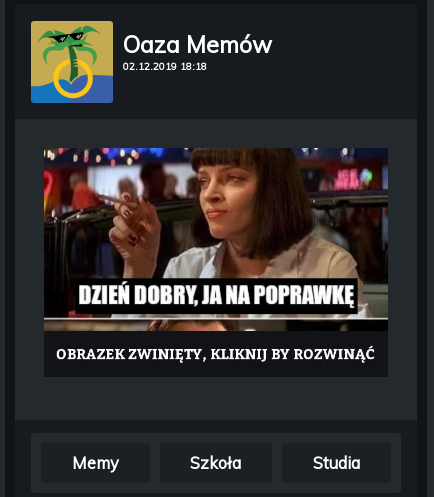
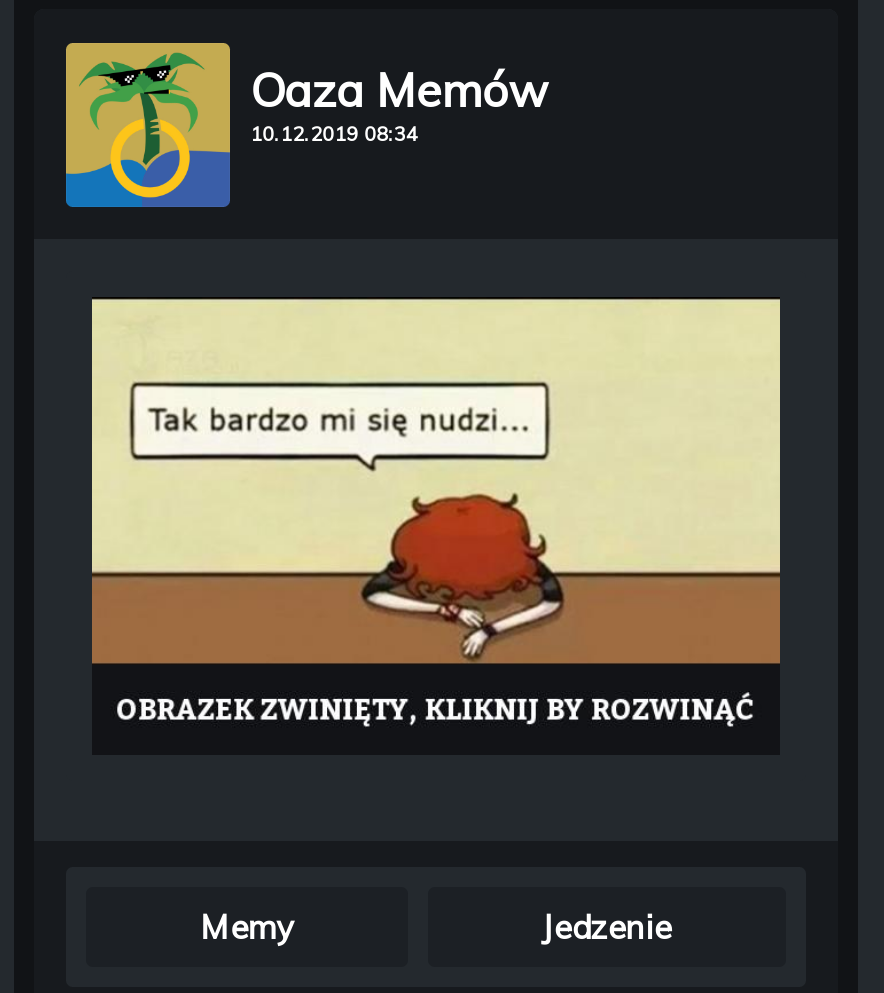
- 02.12.2019 18:18
+ 10.12.2019 08:34

- [image]
+ [image]

- Szkoła
- Studia
+ Jedzenie
